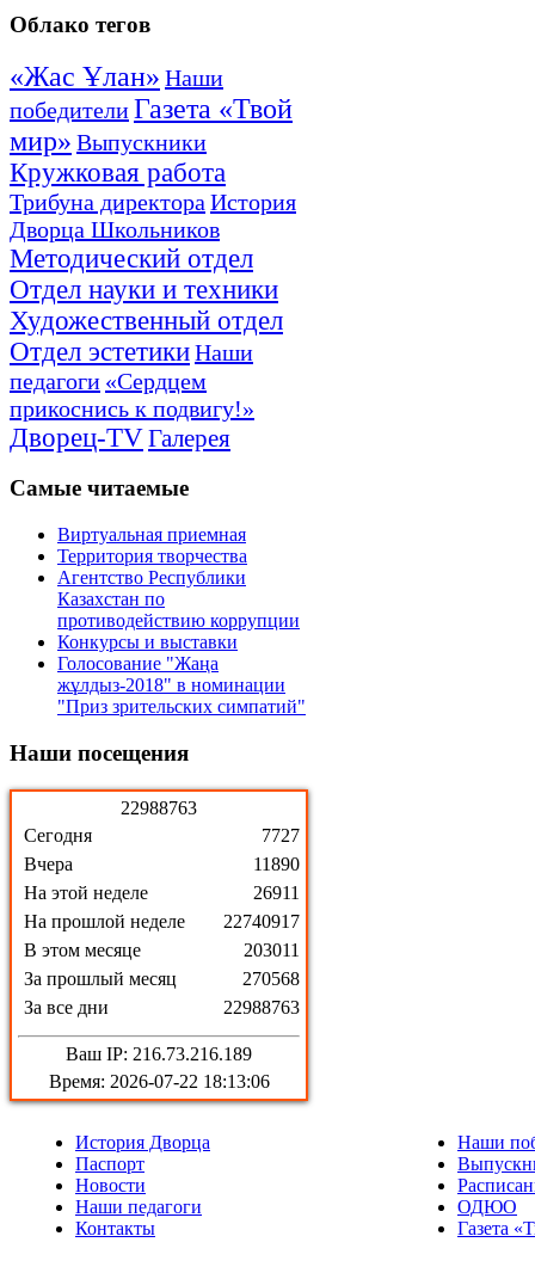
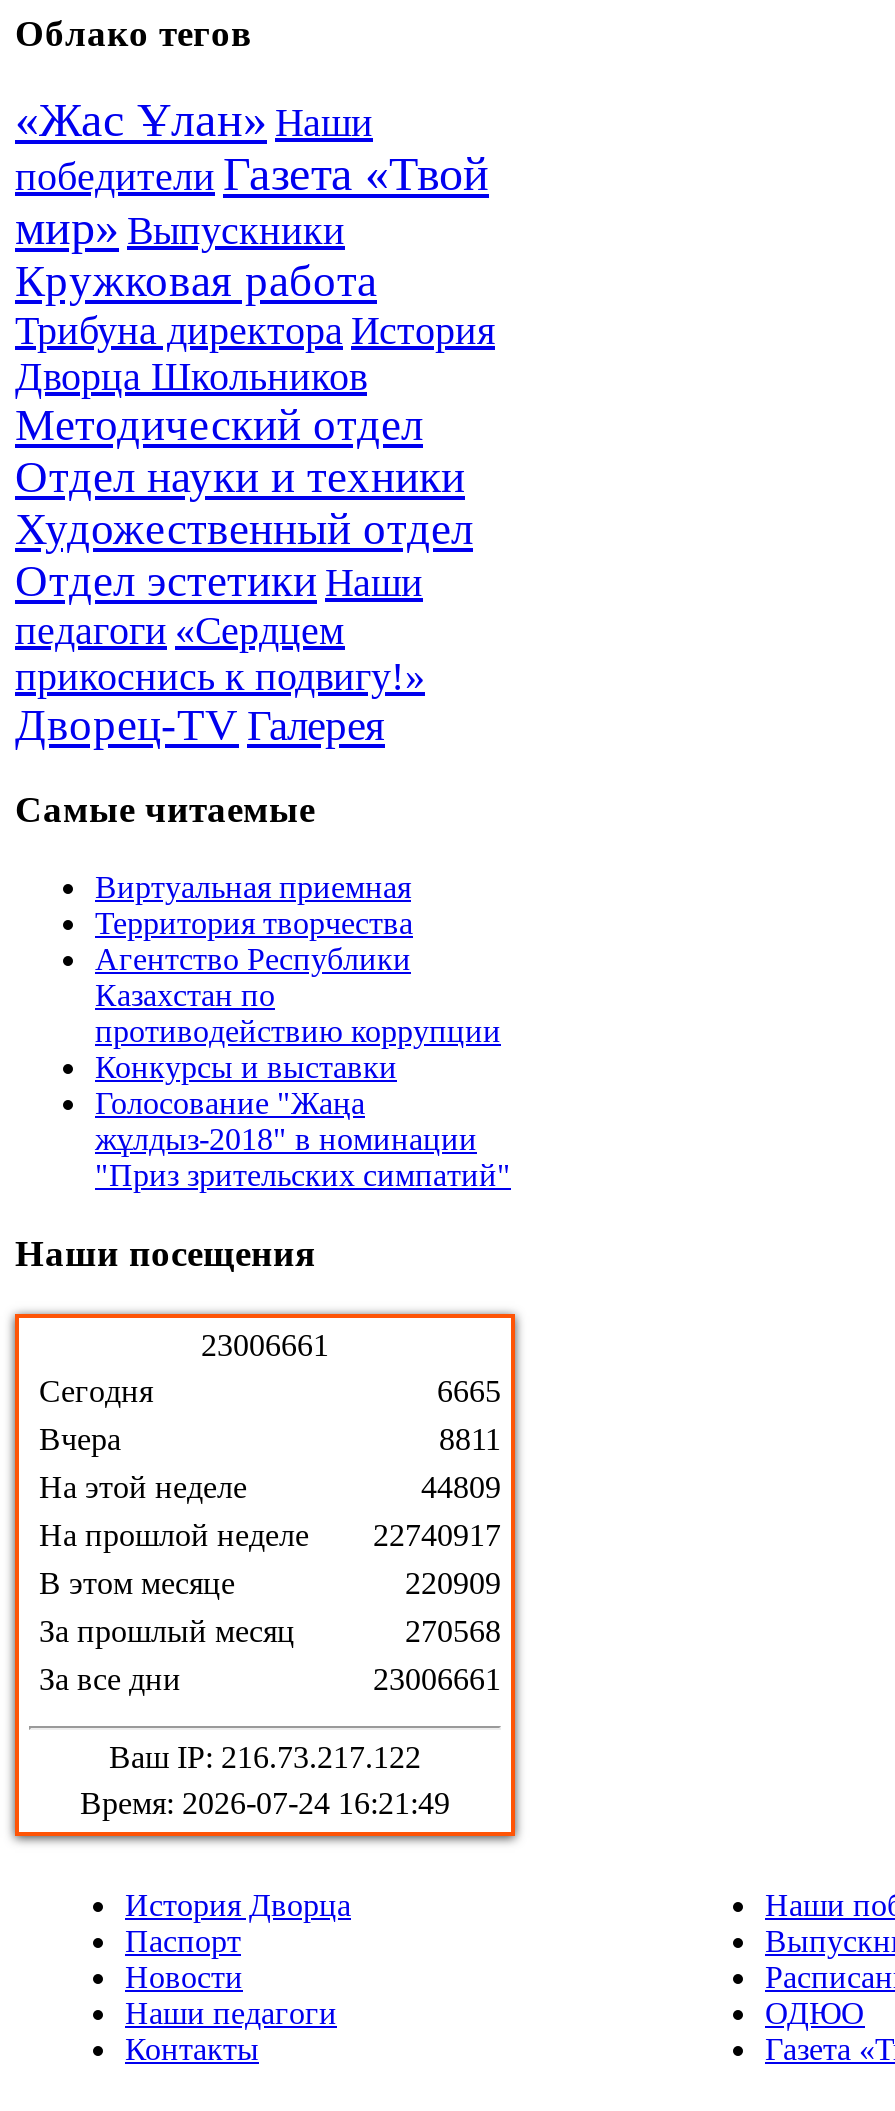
- 22988763
+ 23006661

- 7727
+ 6665

- 11890
+ 8811

- 26911
+ 44809

- 203011
+ 220909

- 22988763
+ 23006661

- Ваш IP: 216.73.216.189
+ Ваш IP: 216.73.217.122

- Время: 2026-07-22 18:13:06
+ Время: 2026-07-24 16:21:49
